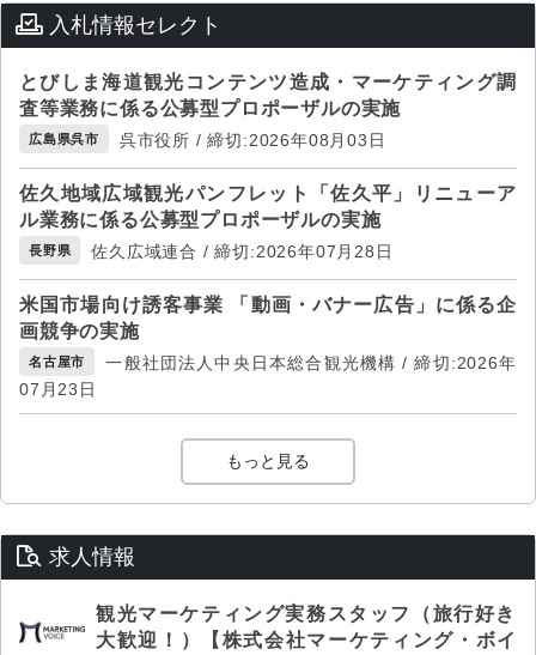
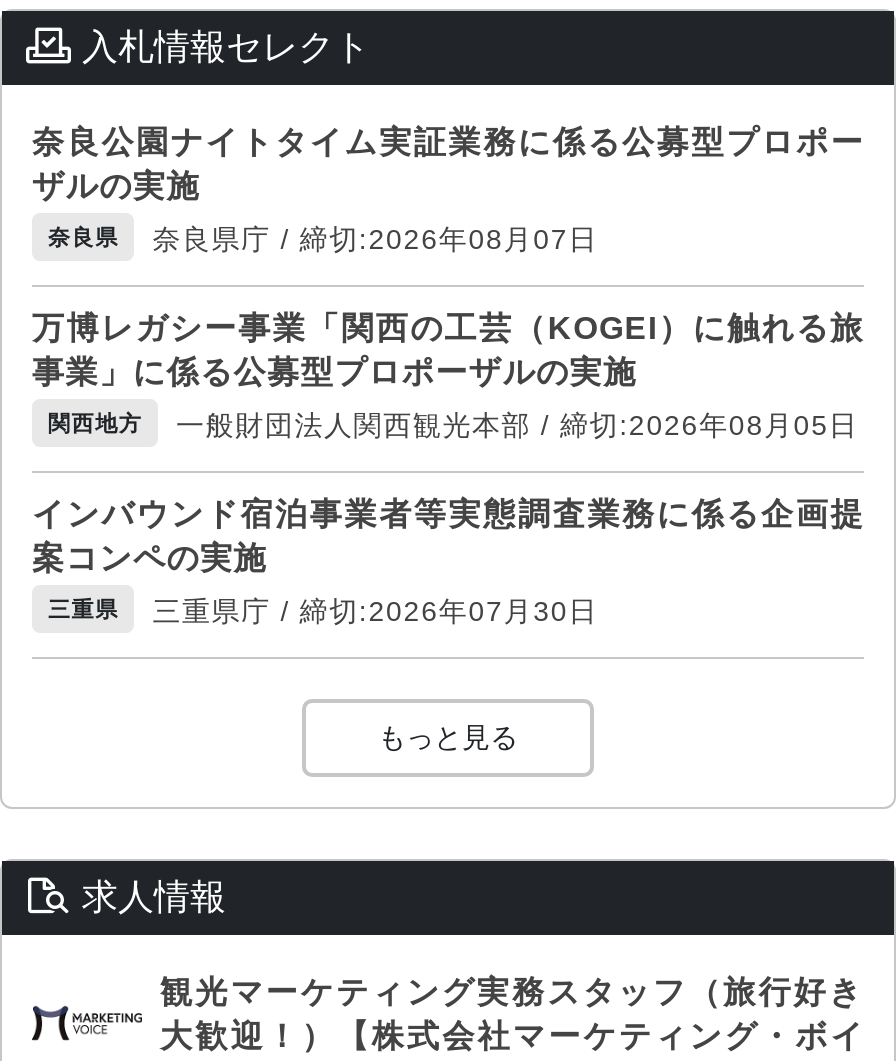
- とびしま海道観光コンテンツ造成・マーケティング調
- 査等業務に係る公募型プロポーザルの実施
+ 奈良公園ナイトタイム実証業務に係る公募型プロポー
+ ザルの実施

- 広島県呉市
- 呉市役所 / 締切:2026年08月03日
+ 奈良県
+ 奈良県庁 / 締切:2026年08月07日

- 佐久地域広域観光パンフレット「佐久平」リニューア
- ル業務に係る公募型プロポーザルの実施
+ 万博レガシー事業「関西の工芸（KOGEI）に触れる旅
+ 事業」に係る公募型プロポーザルの実施

- 長野県
- 佐久広域連合 / 締切:2026年07月28日
+ 関西地方
+ 一般財団法人関西観光本部 / 締切:2026年08月05日

- 米国市場向け誘客事業 「動画・バナー広告」に係る企
- 画競争の実施
+ インバウンド宿泊事業者等実態調査業務に係る企画提
+ 案コンペの実施

- 名古屋市
- 一般社団法人中央日本総合観光機構 / 締切:2026年
- 07月23日
+ 三重県
+ 三重県庁 / 締切:2026年07月30日
